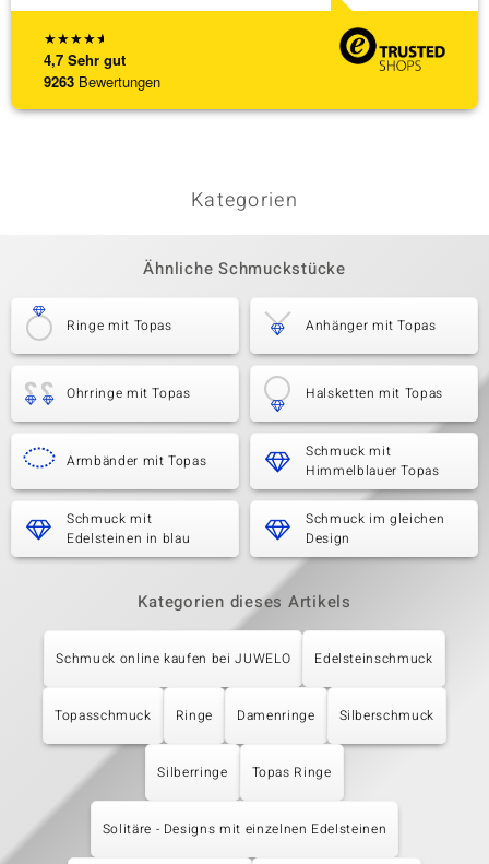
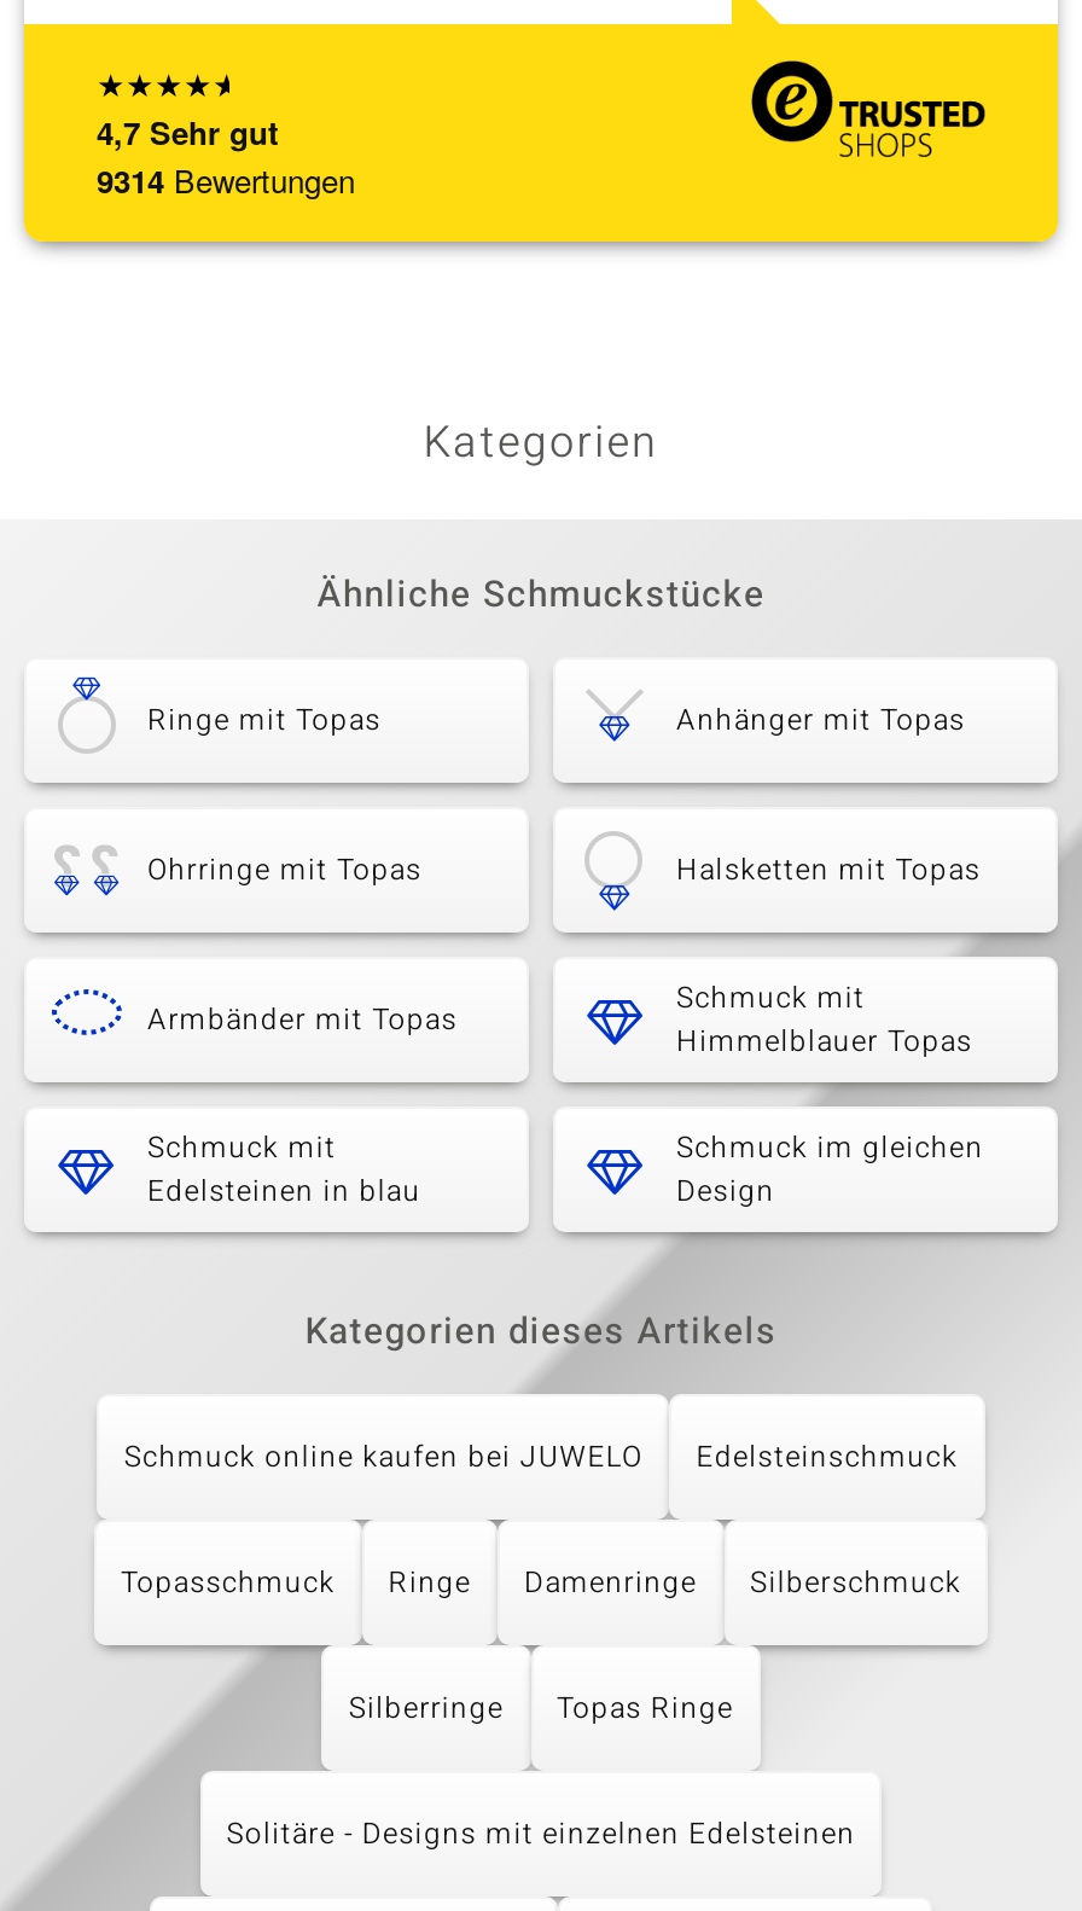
- 9263 Bewertungen
+ 9314 Bewertungen
